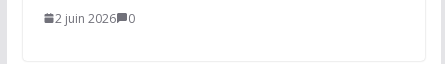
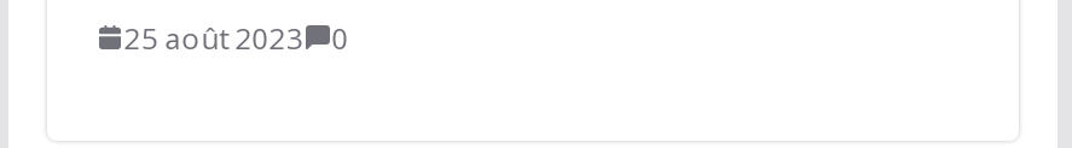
- 2 juin 2026 0
+ 25 août 2023 0
